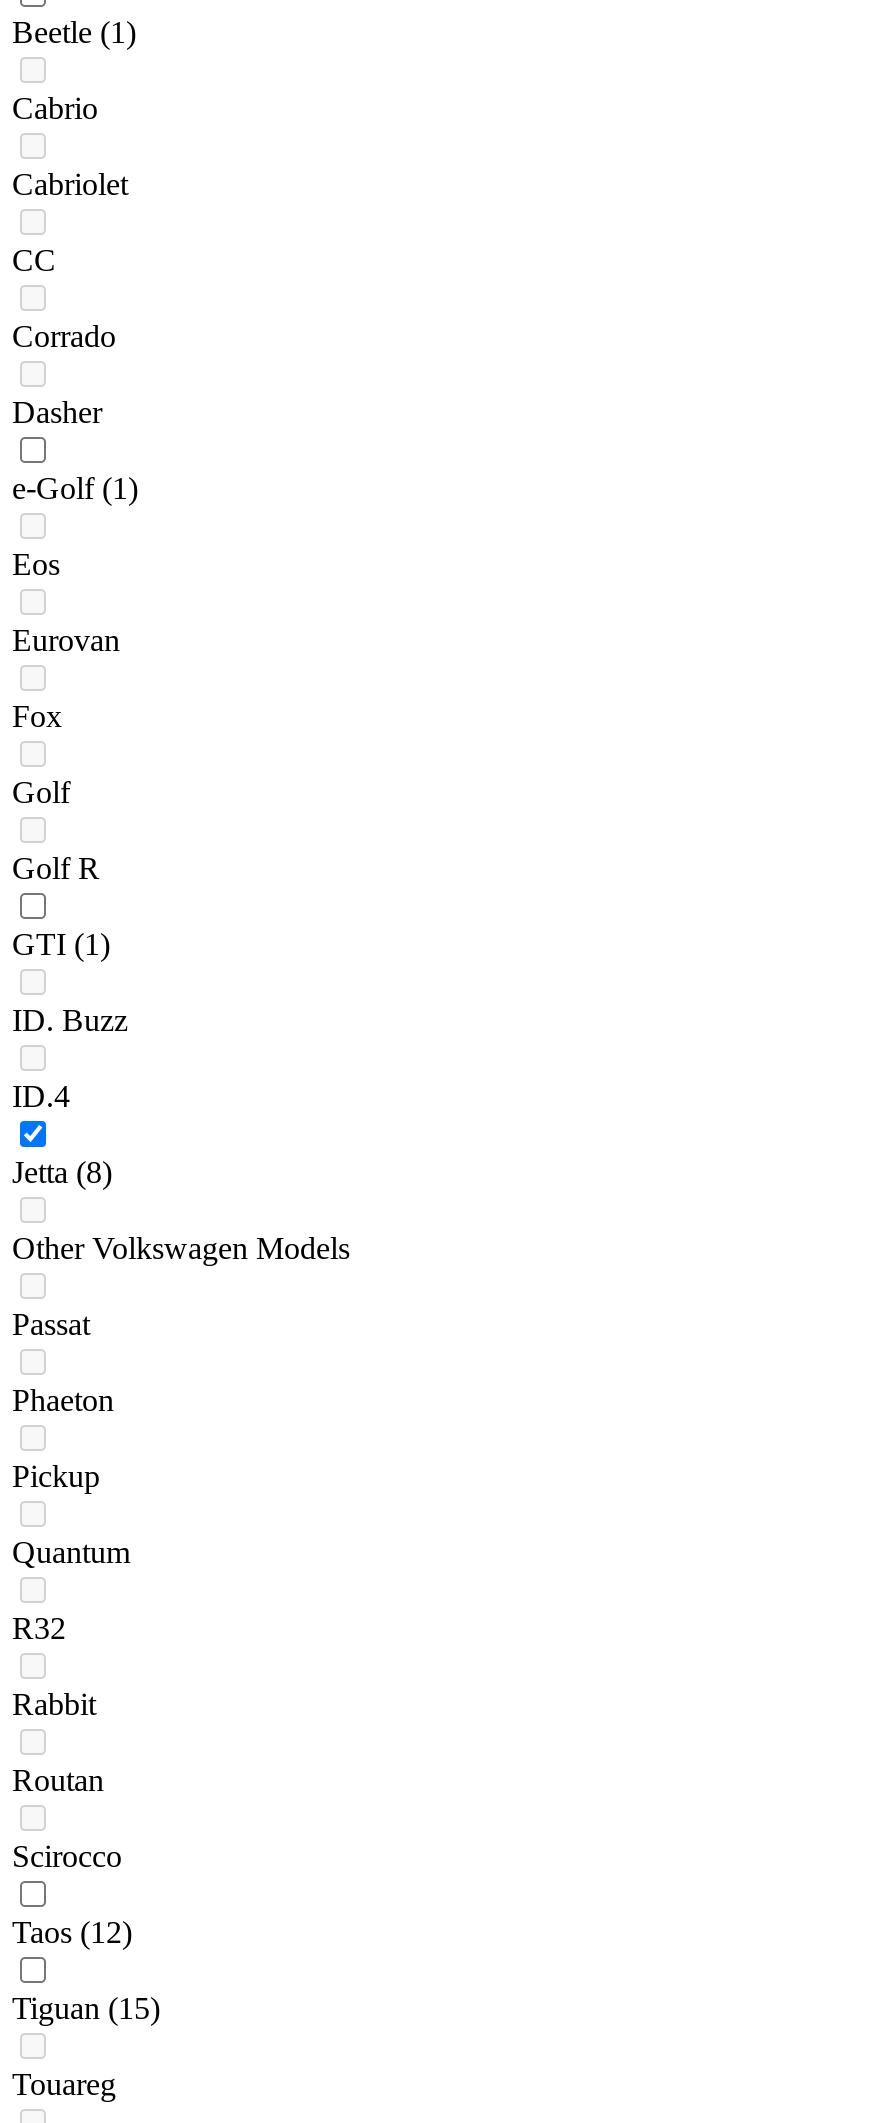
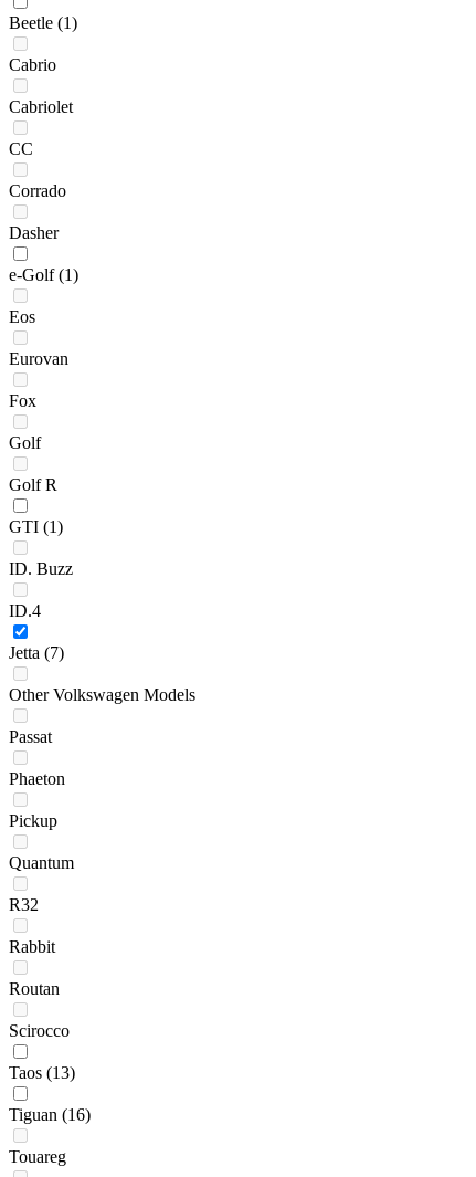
- Jetta (8)
+ Jetta (7)

- Taos (12)
+ Taos (13)

- Tiguan (15)
+ Tiguan (16)
